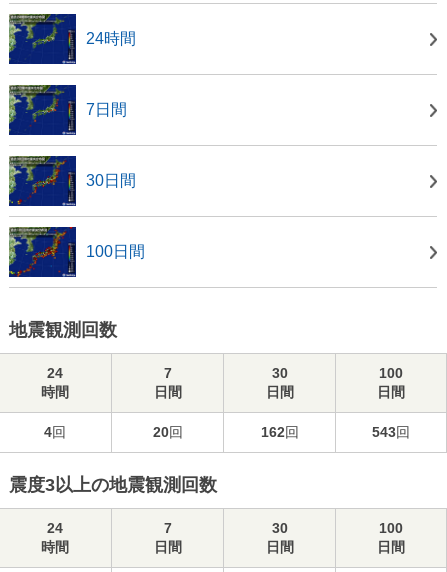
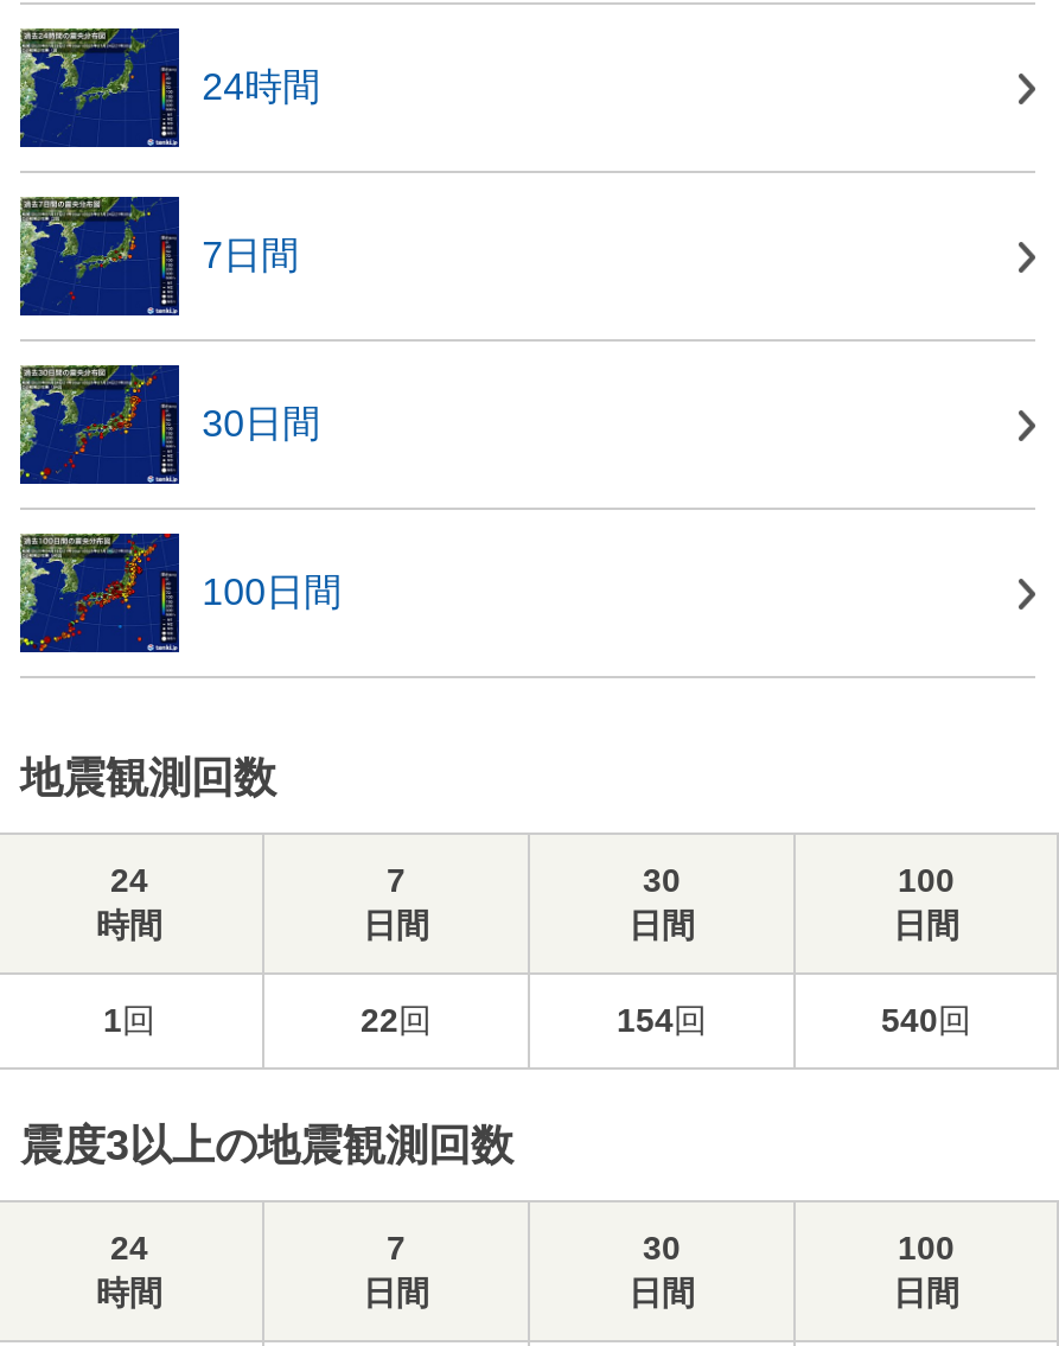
- 4回
+ 1回

- 20回
+ 22回

- 162回
+ 154回

- 543回
+ 540回
